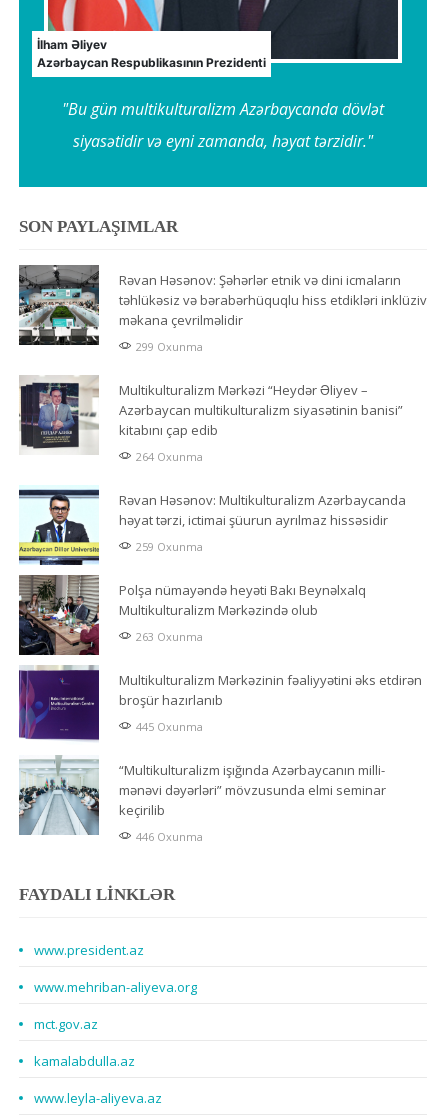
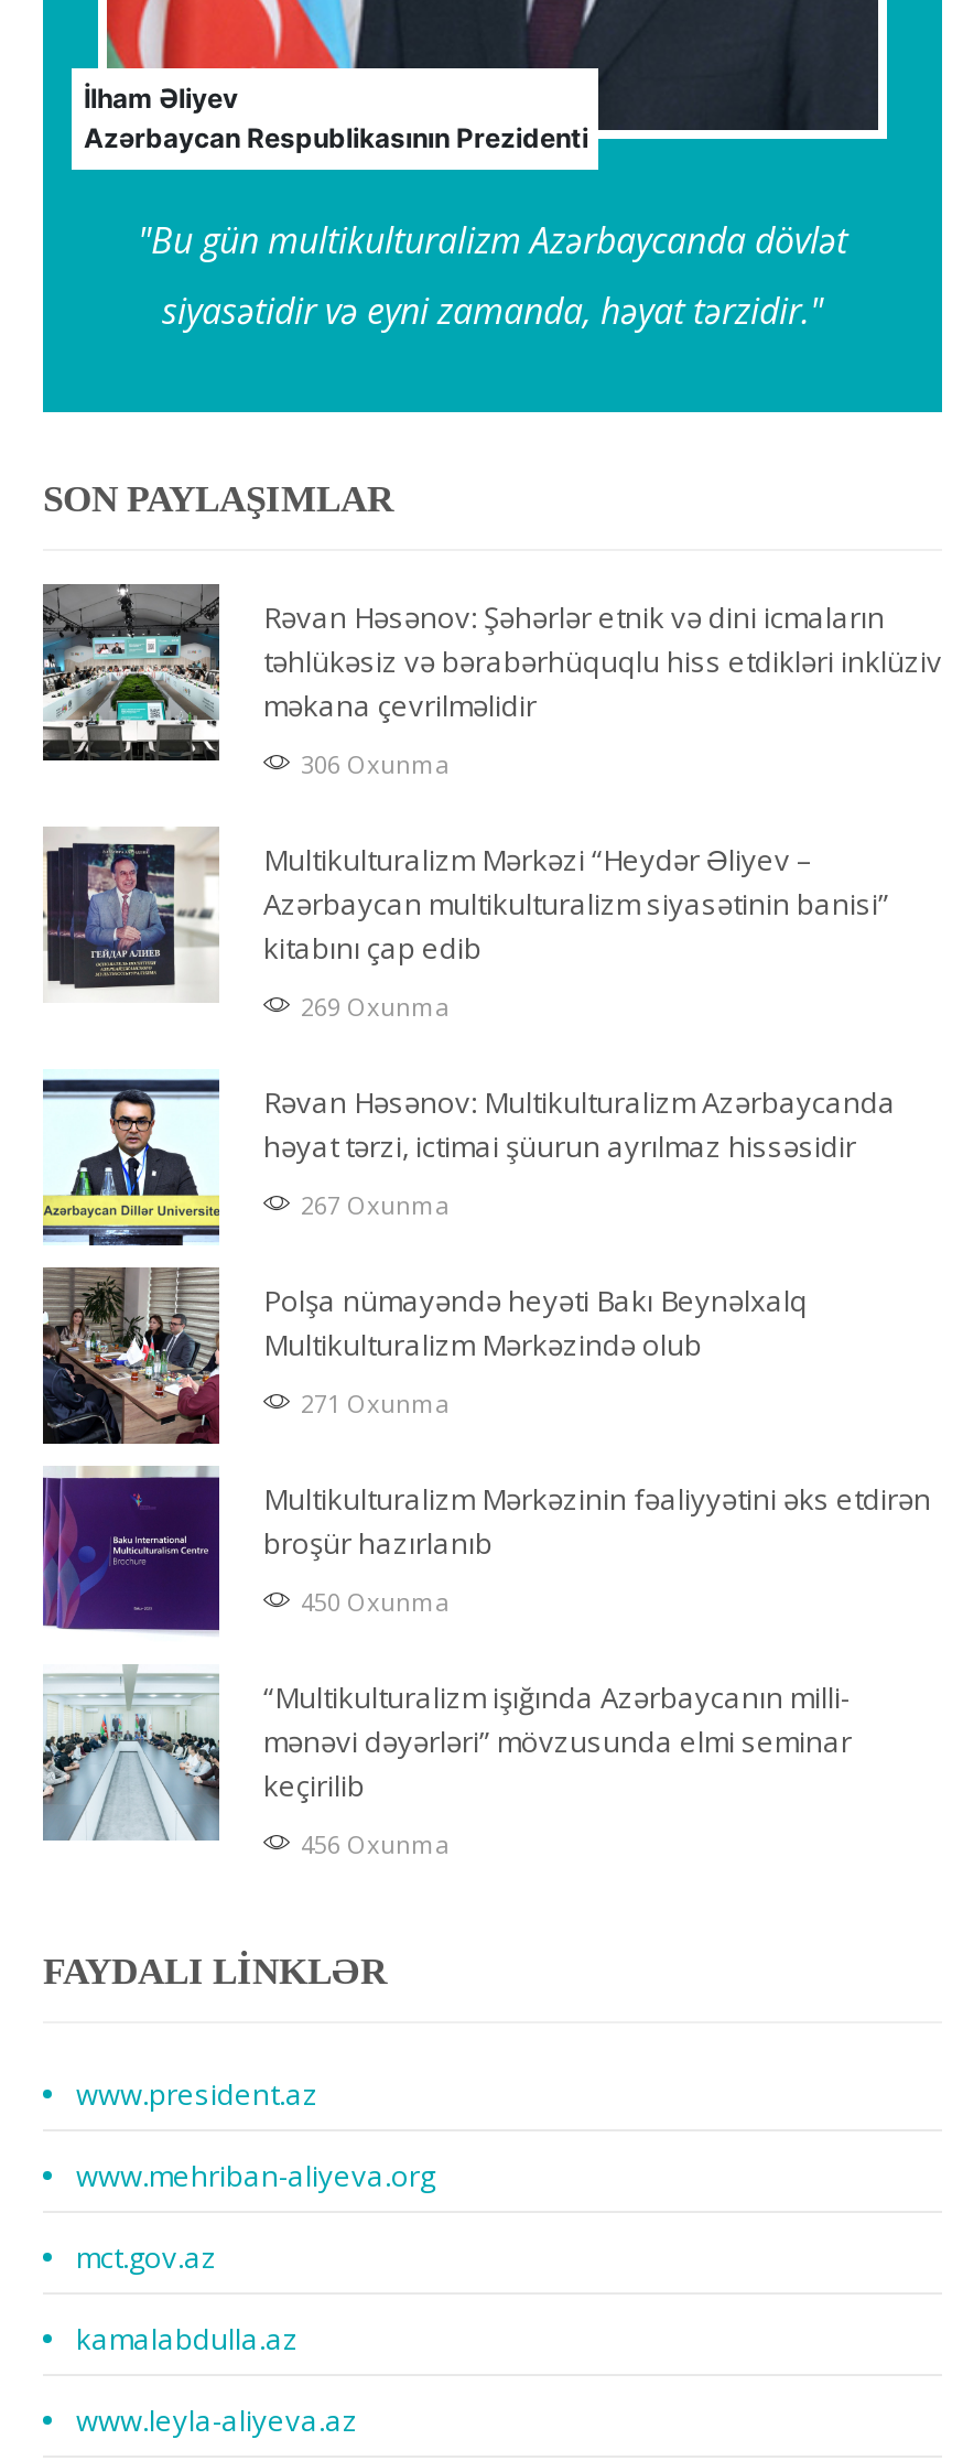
- 299 Oxunma
+ 306 Oxunma

- 264 Oxunma
+ 269 Oxunma

- 259 Oxunma
+ 267 Oxunma

- 263 Oxunma
+ 271 Oxunma

- 445 Oxunma
+ 450 Oxunma

- 446 Oxunma
+ 456 Oxunma
